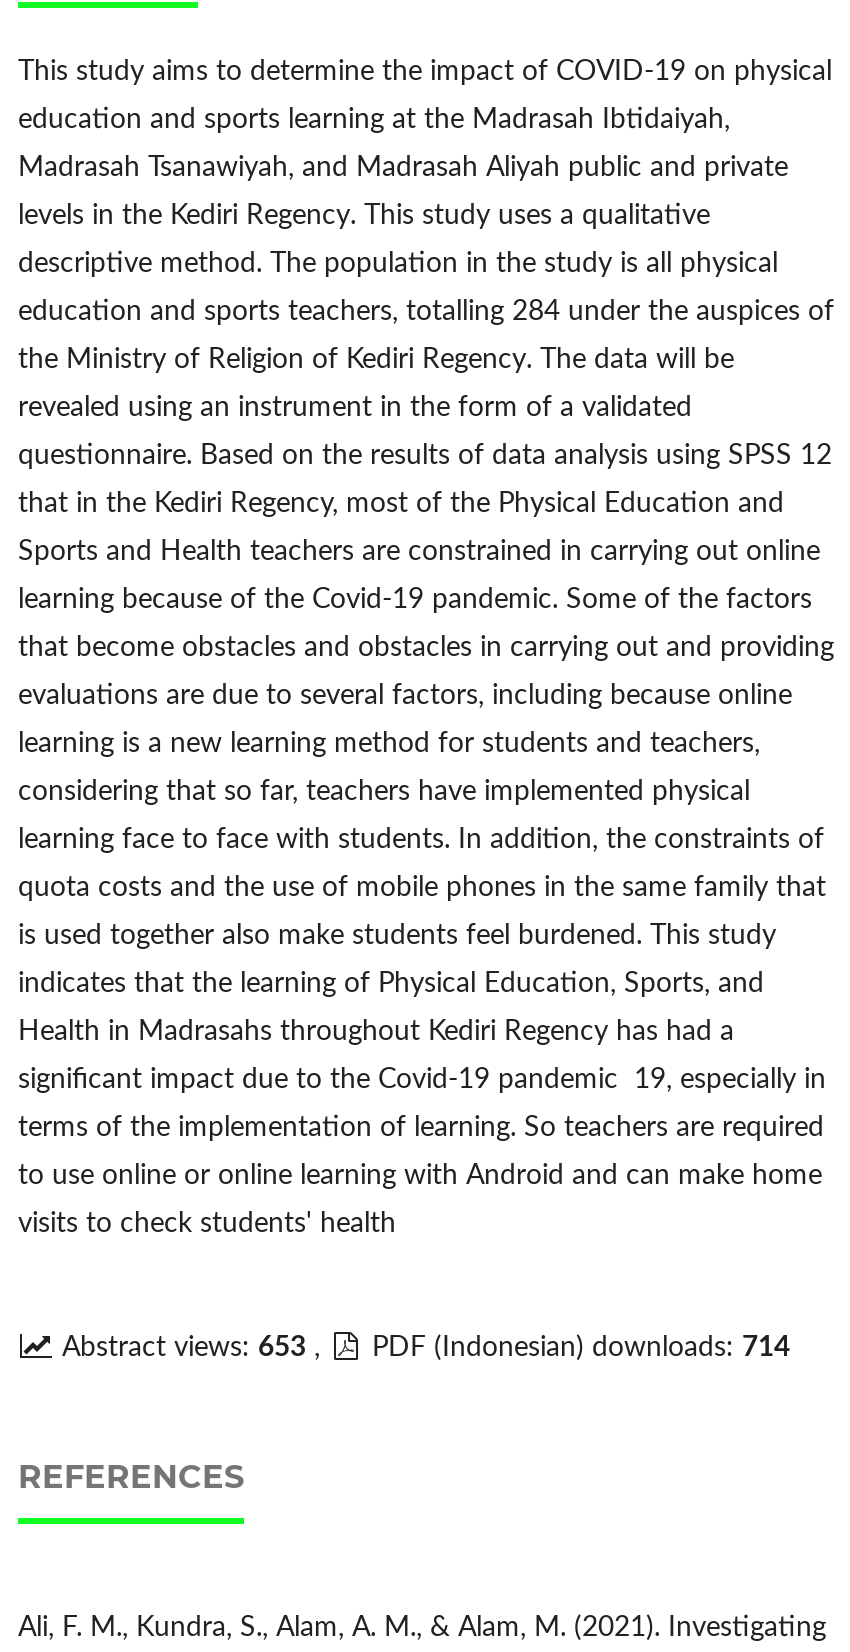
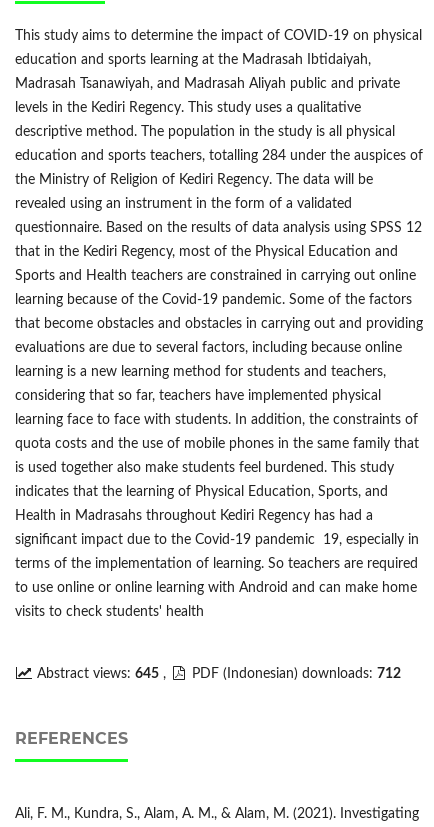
- Abstract views: 653,
+ Abstract views: 645,

- PDF (Indonesian) downloads: 714
+ PDF (Indonesian) downloads: 712
